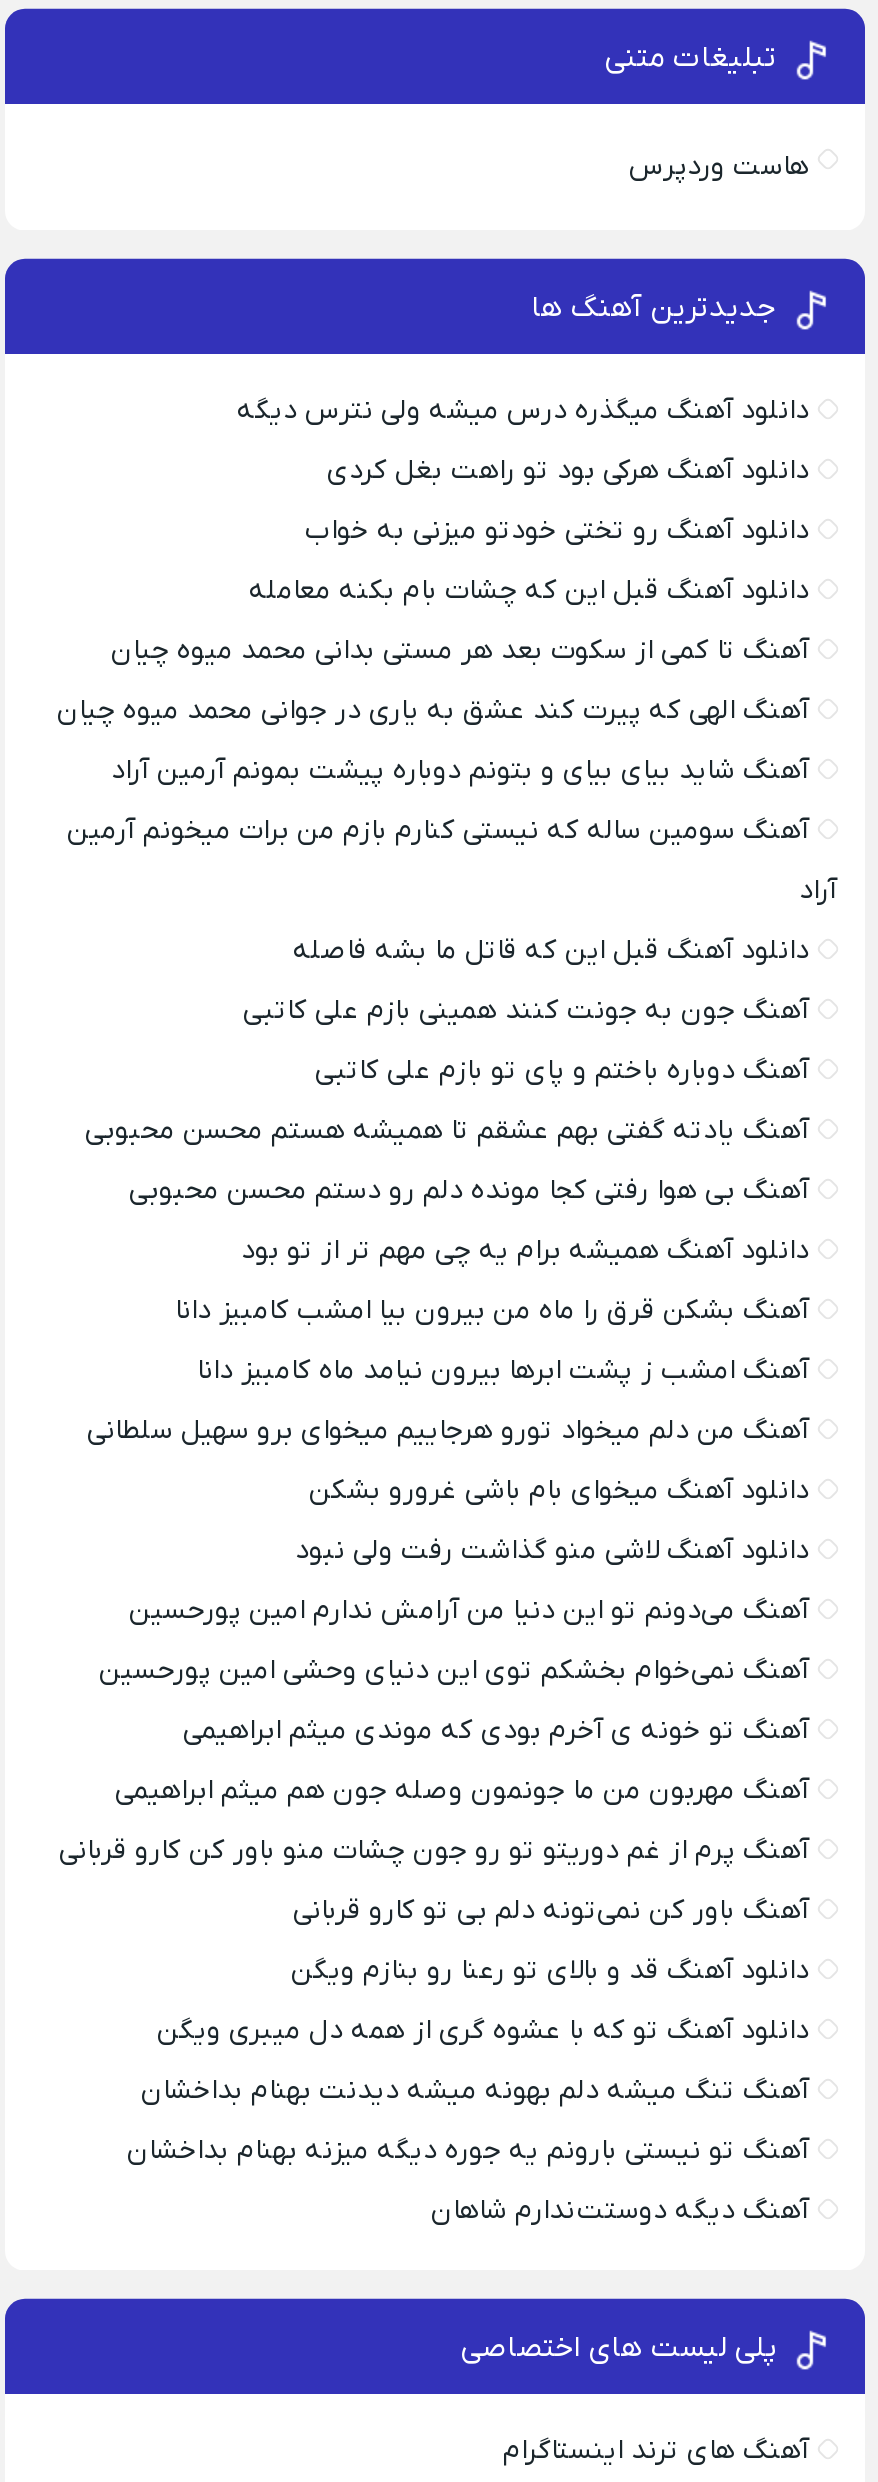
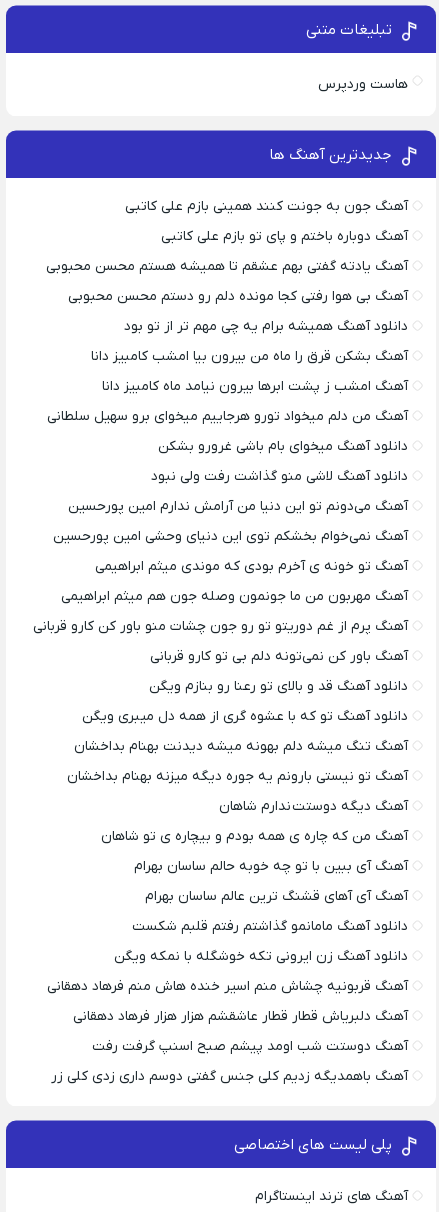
- دانلود آهنگ میگذره درس میشه ولی نترس دیگه
- دانلود آهنگ هرکی بود تو راهت بغل کردی
- دانلود آهنگ رو تختی خودتو میزنی به خواب
- دانلود آهنگ قبل این که چشات بام بکنه معامله
- آهنگ تا کمی از سکوت بعد هر مستی بدانی محمد میوه چیان
- آهنگ الهی که پیرت کند عشق به یاری در جوانی محمد میوه چیان
- آهنگ شاید بیای بیای و بتونم دوباره پیشت بمونم آرمین آراد
- آهنگ سومین ساله که نیستی کنارم بازم من برات میخونم آرمین
- آراد
- دانلود آهنگ قبل این که قاتل ما بشه فاصله

moved up: آهنگ جون به جونت کنند همینی بازم علی کاتبی | آهنگ دوباره باختم و پای تو بازم علی کاتبی | آهنگ یادته گفتی بهم عشقم تا همیشه هستم محسن محبوبی | ... | آهنگ تو نیستی بارونم یه جوره دیگه میزنه بهنام بداخشان | آهنگ دیگه دوستت ندارم شاهان

+ آهنگ من که چاره ی همه بودم و بیچاره ی تو شاهان
+ آهنگ آی ببین با تو چه خوبه حالم ساسان بهرام
+ آهنگ آی آهای قشنگ ترین عالم ساسان بهرام
+ دانلود آهنگ مامانمو گذاشتم رفتم قلبم شکست
+ دانلود آهنگ زن ایرونی تکه خوشگله با نمکه ویگن
+ آهنگ قربونیه چشاش منم اسیر خنده هاش منم فرهاد دهقانی
+ آهنگ دلبریاش قطار قطار عاشقشم هزار هزار فرهاد دهقانی
+ آهنگ دوستت شب اومد پیشم صبح اسنپ گرفت رفت
+ آهنگ باهمدیگه زدیم کلی جنس گفتی دوسم داری زدی کلی زر
